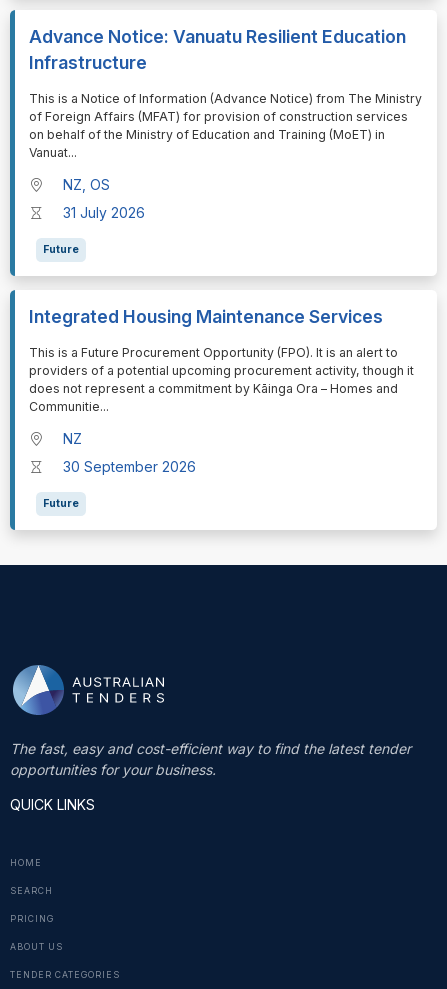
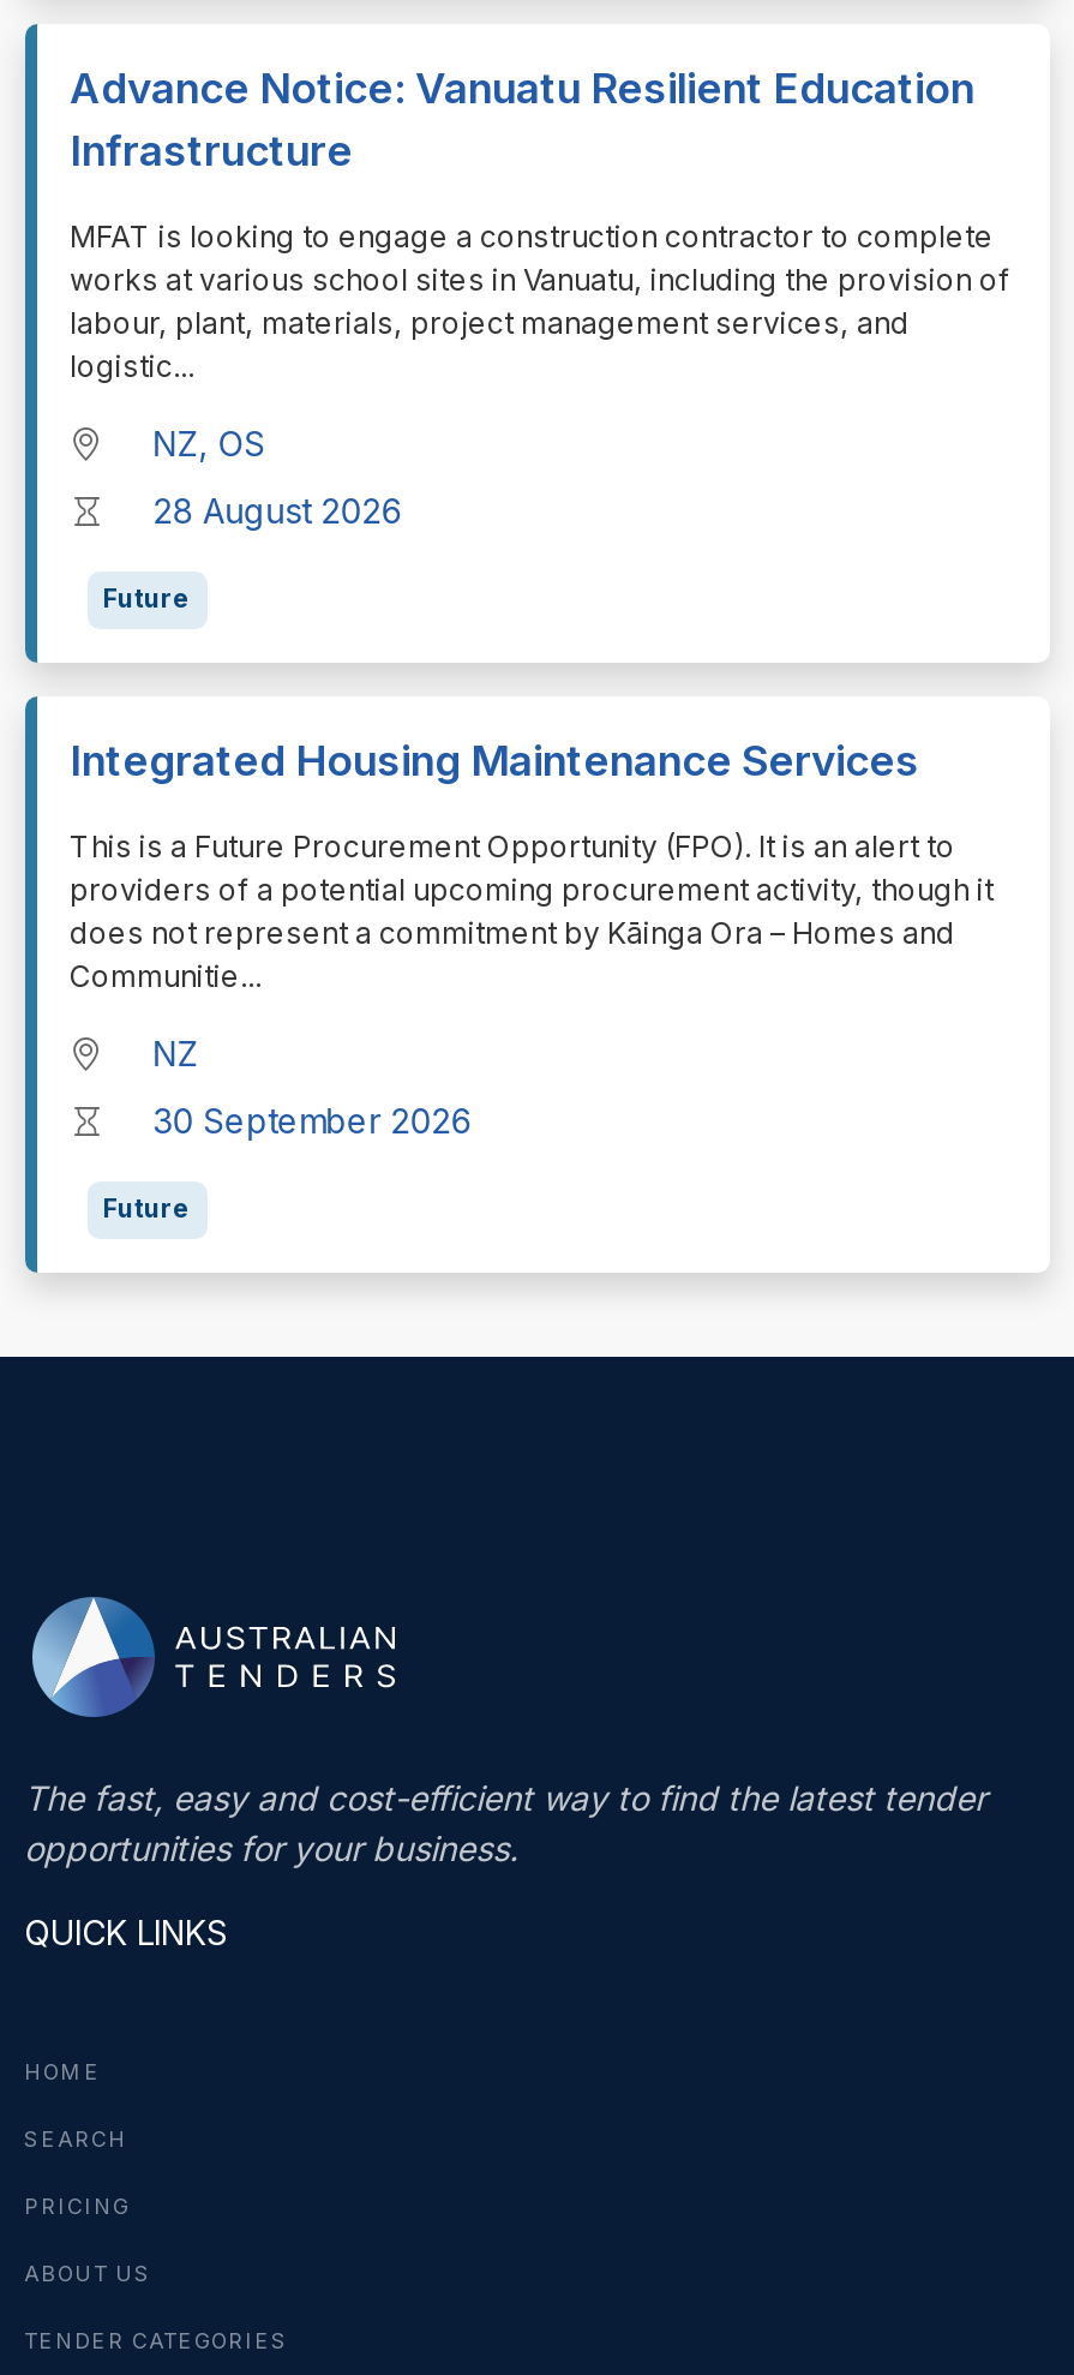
- This is a Notice of Information (Advance Notice) from The Ministry
- of Foreign Affairs (MFAT) for provision of construction services
- on behalf of the Ministry of Education and Training (MoET) in
- Vanuat...
+ MFAT is looking to engage a construction contractor to complete
+ works at various school sites in Vanuatu, including the provision of
+ labour, plant, materials, project management services, and
+ logistic...

- 31 July 2026
+ 28 August 2026
